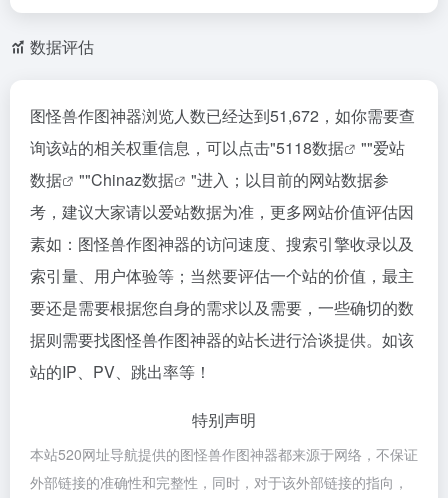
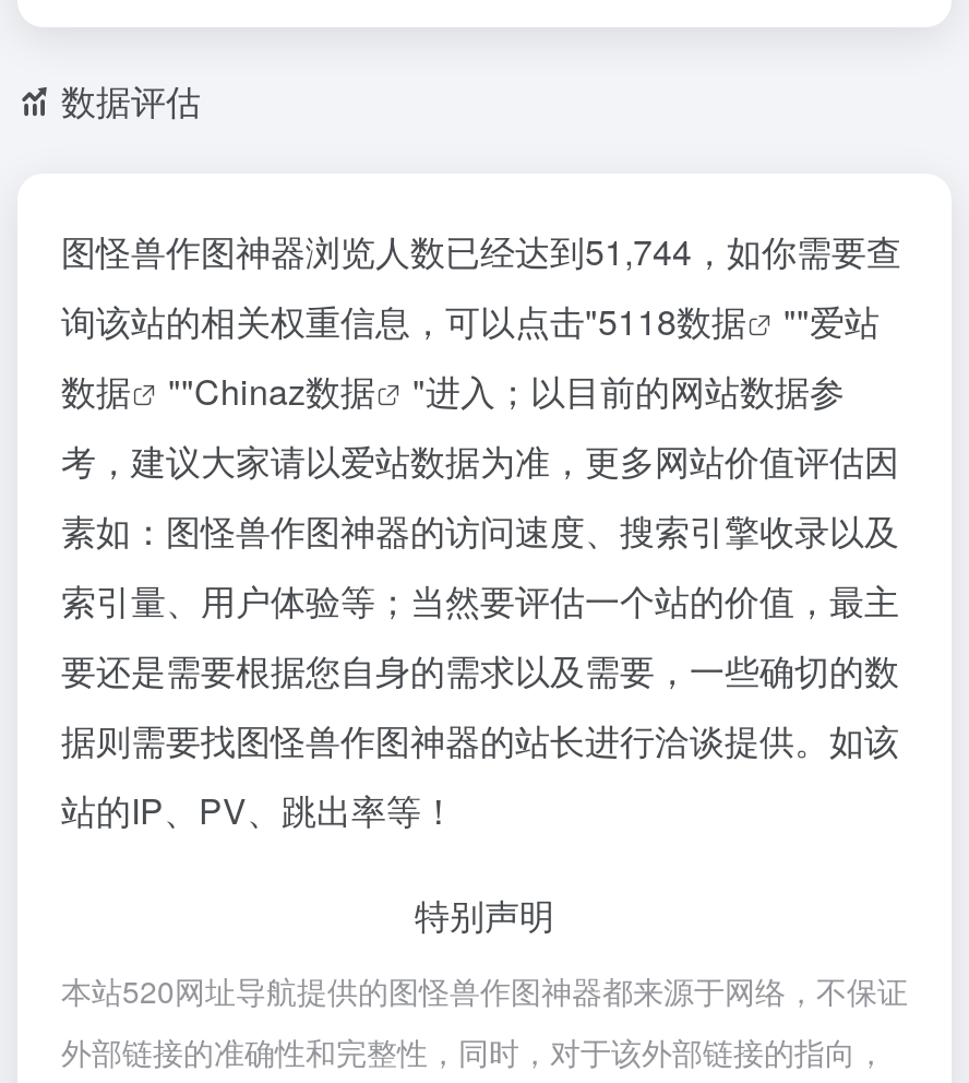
- 图怪兽作图神器浏览人数已经达到51,672，如你需要查
+ 图怪兽作图神器浏览人数已经达到51,744，如你需要查
